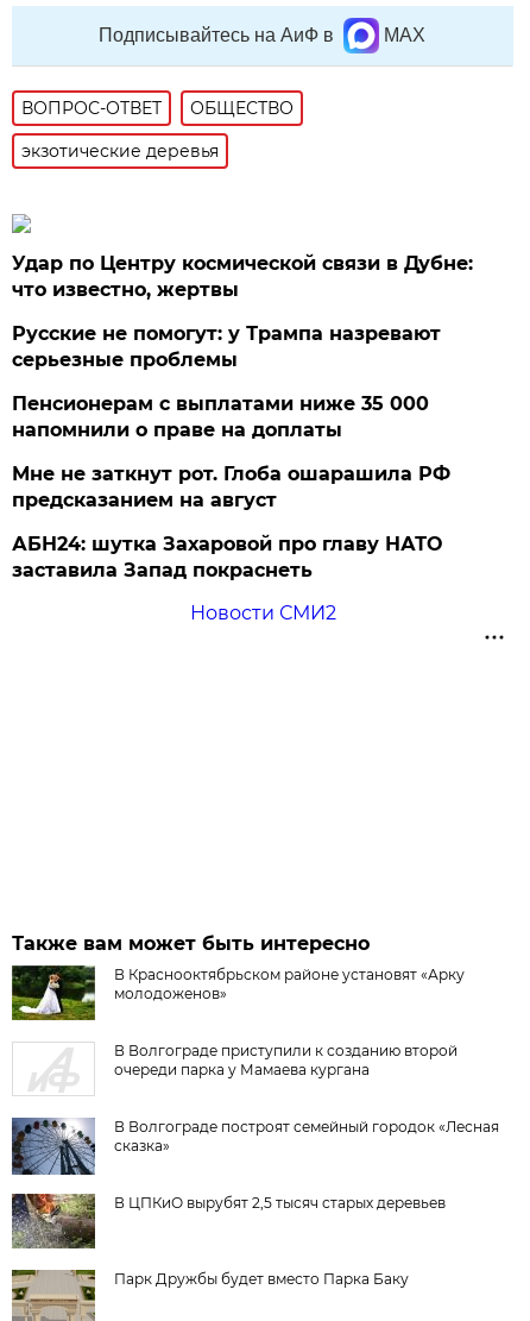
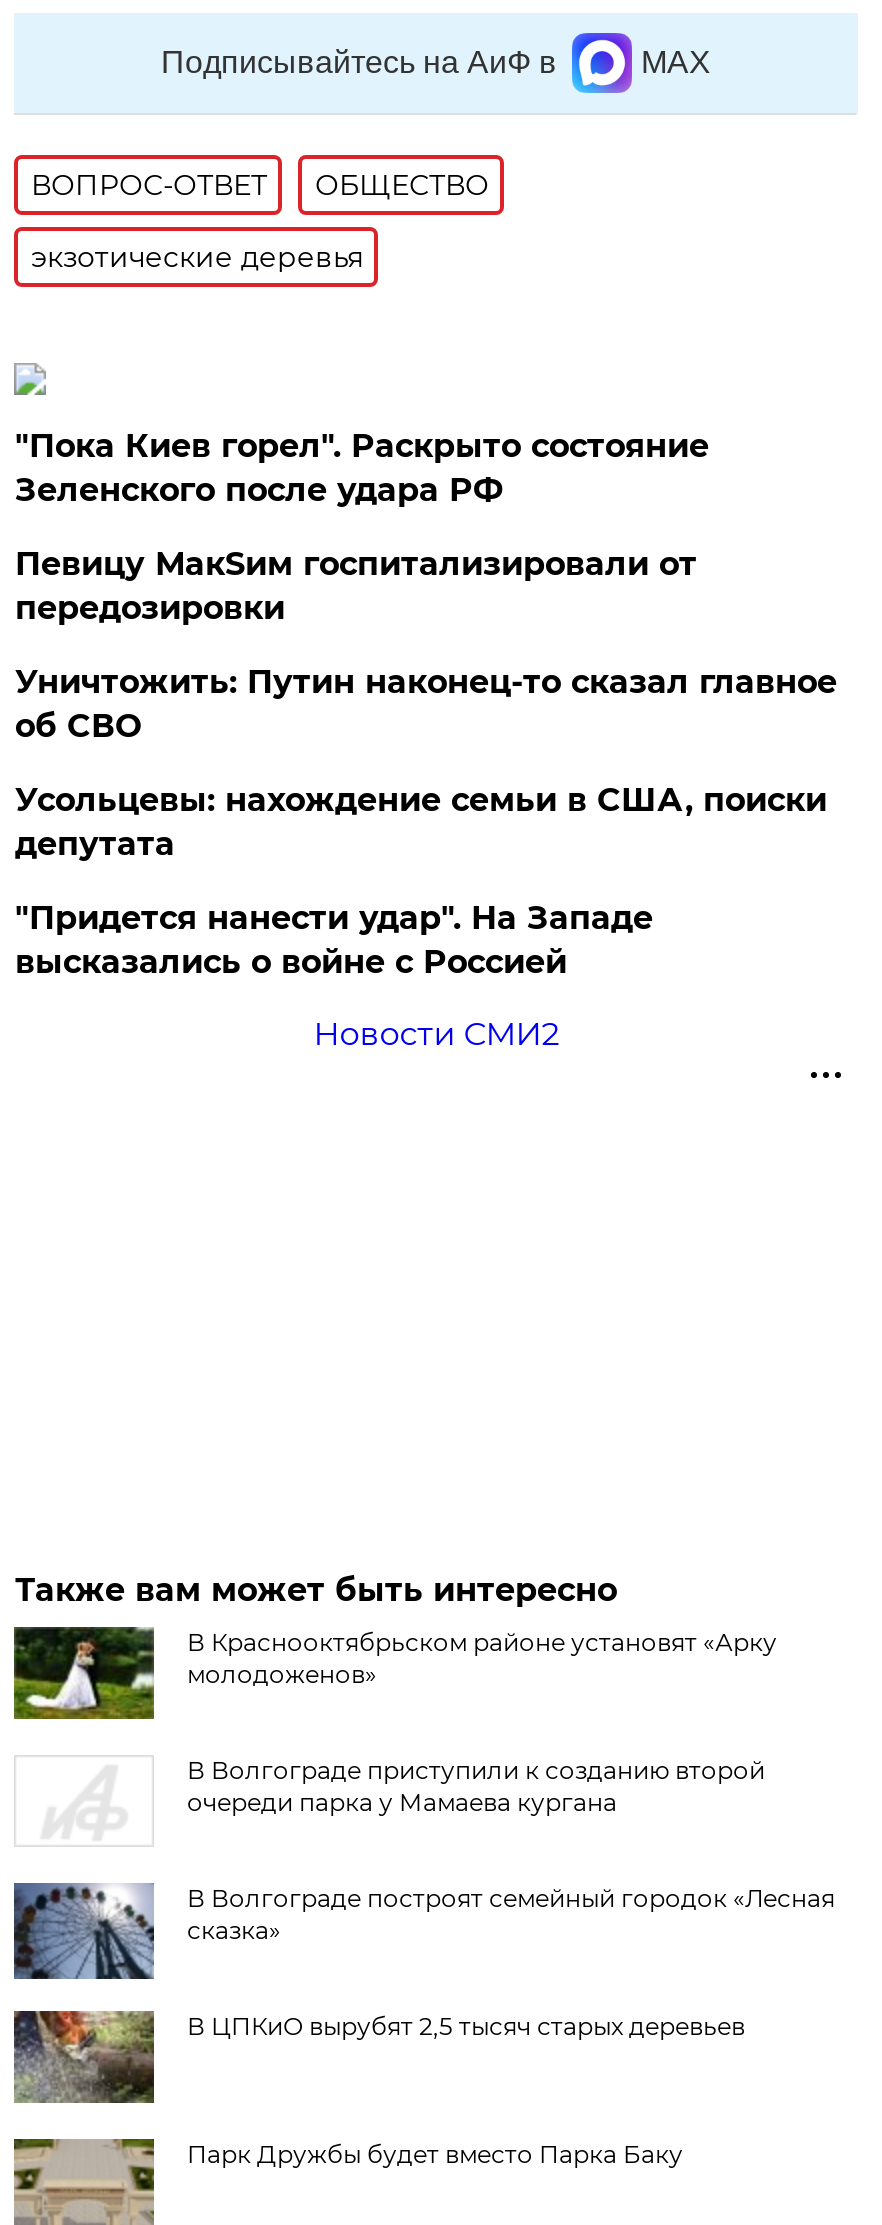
- Удар по Центру космической связи в Дубне:
- что известно, жертвы
+ "Пока Киев горел". Раскрыто состояние
+ Зеленского после удара РФ

- Русские не помогут: у Трампа назревают
- серьезные проблемы
+ Певицу МакSим госпитализировали от
+ передозировки

- Пенсионерам с выплатами ниже 35 000
- напомнили о праве на доплаты
+ Уничтожить: Путин наконец-то сказал главное
+ об СВО

- Мне не заткнут рот. Глоба ошарашила РФ
- предсказанием на август
+ Усольцевы: нахождение семьи в США, поиски
+ депутата

- АБН24: шутка Захаровой про главу НАТО
- заставила Запад покраснеть
+ "Придется нанести удар". На Западе
+ высказались о войне с Россией
